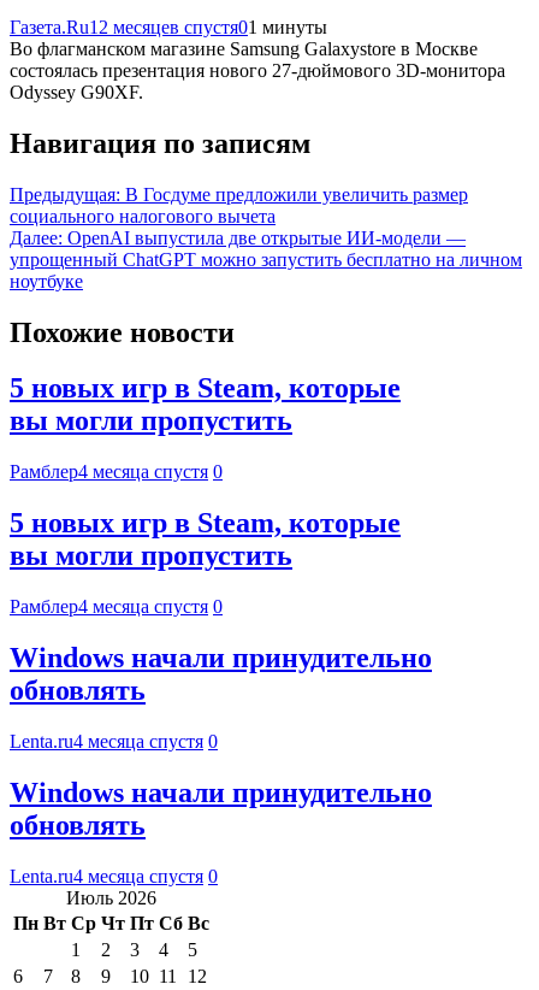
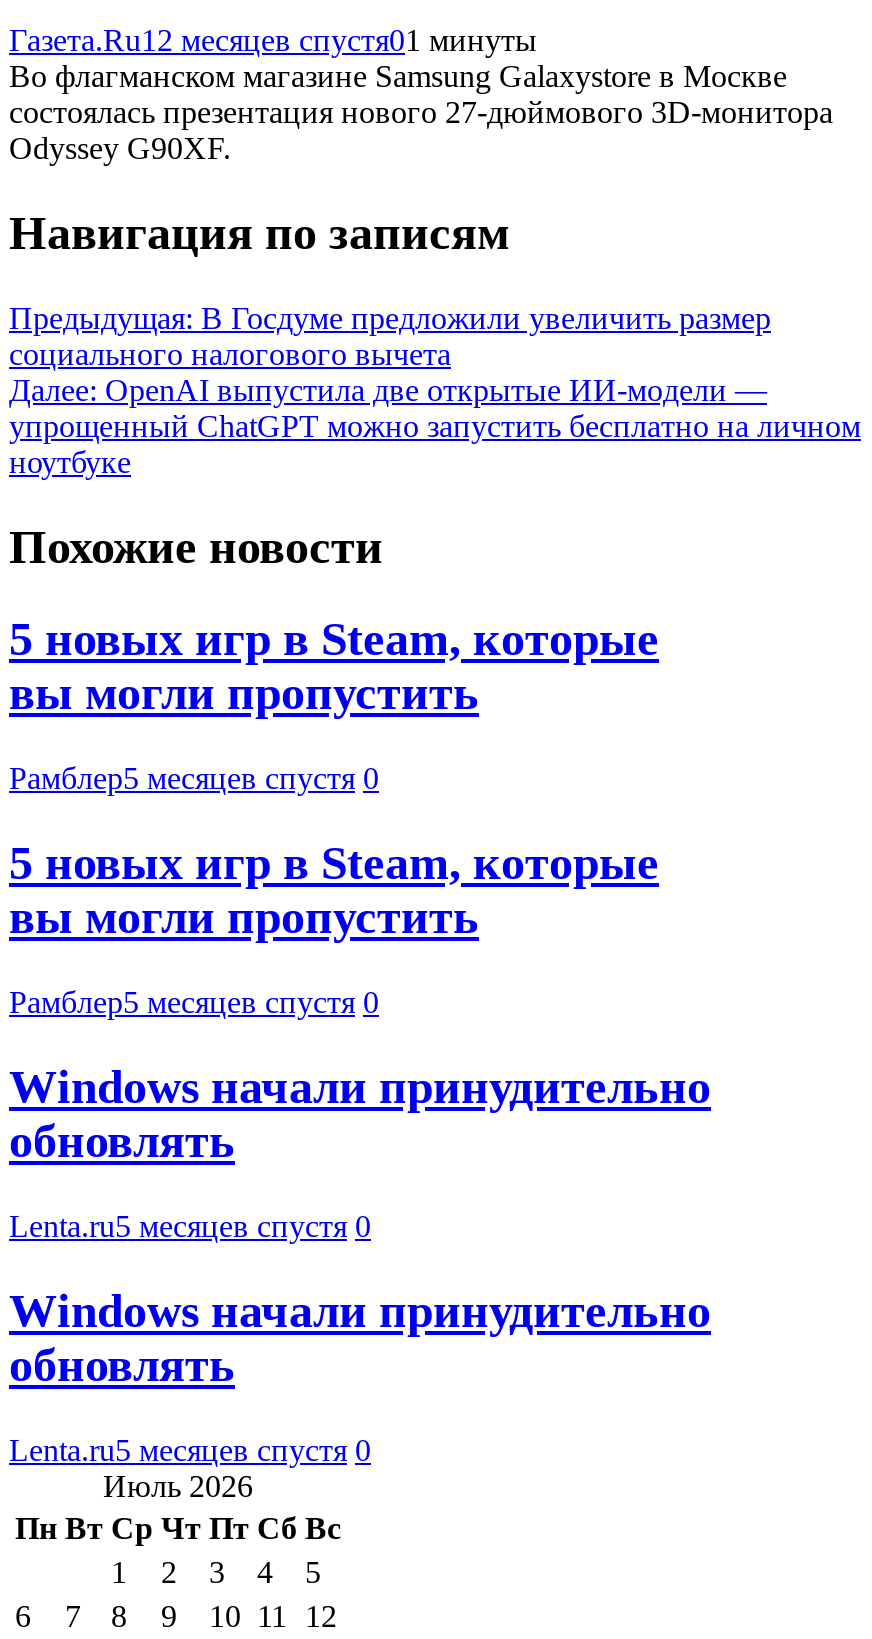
- Рамблер4 месяца спустя 0
+ Рамблер5 месяцев спустя 0

- Рамблер4 месяца спустя 0
+ Рамблер5 месяцев спустя 0

- Lenta.ru4 месяца спустя 0
+ Lenta.ru5 месяцев спустя 0

- Lenta.ru4 месяца спустя 0
+ Lenta.ru5 месяцев спустя 0
